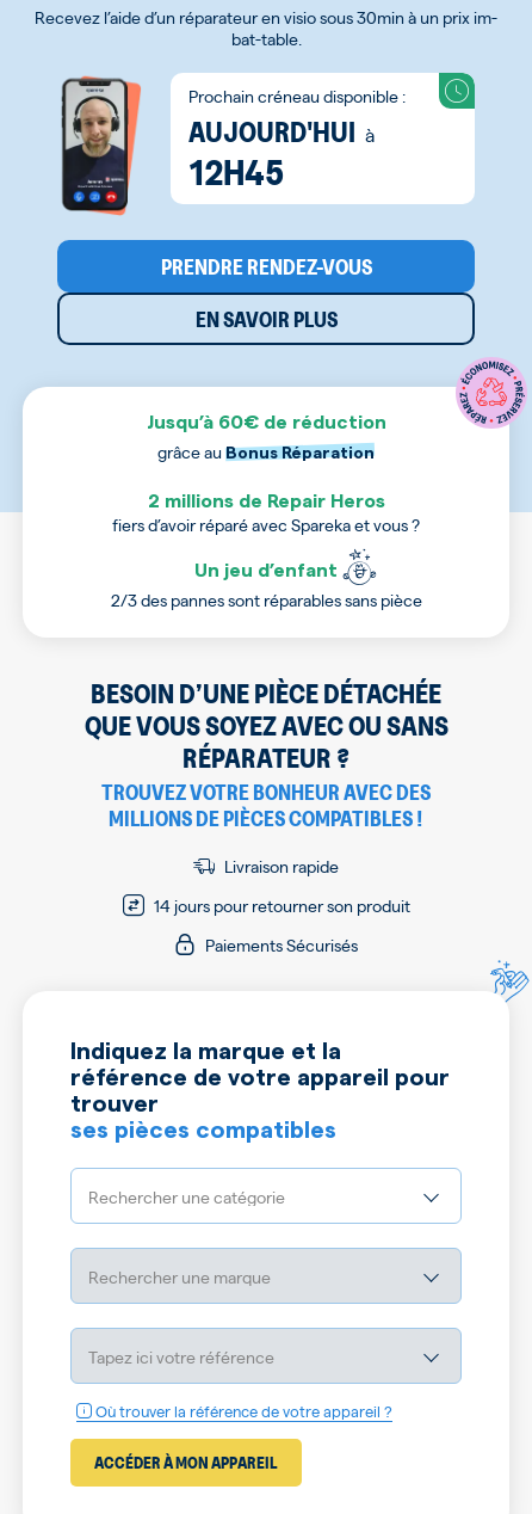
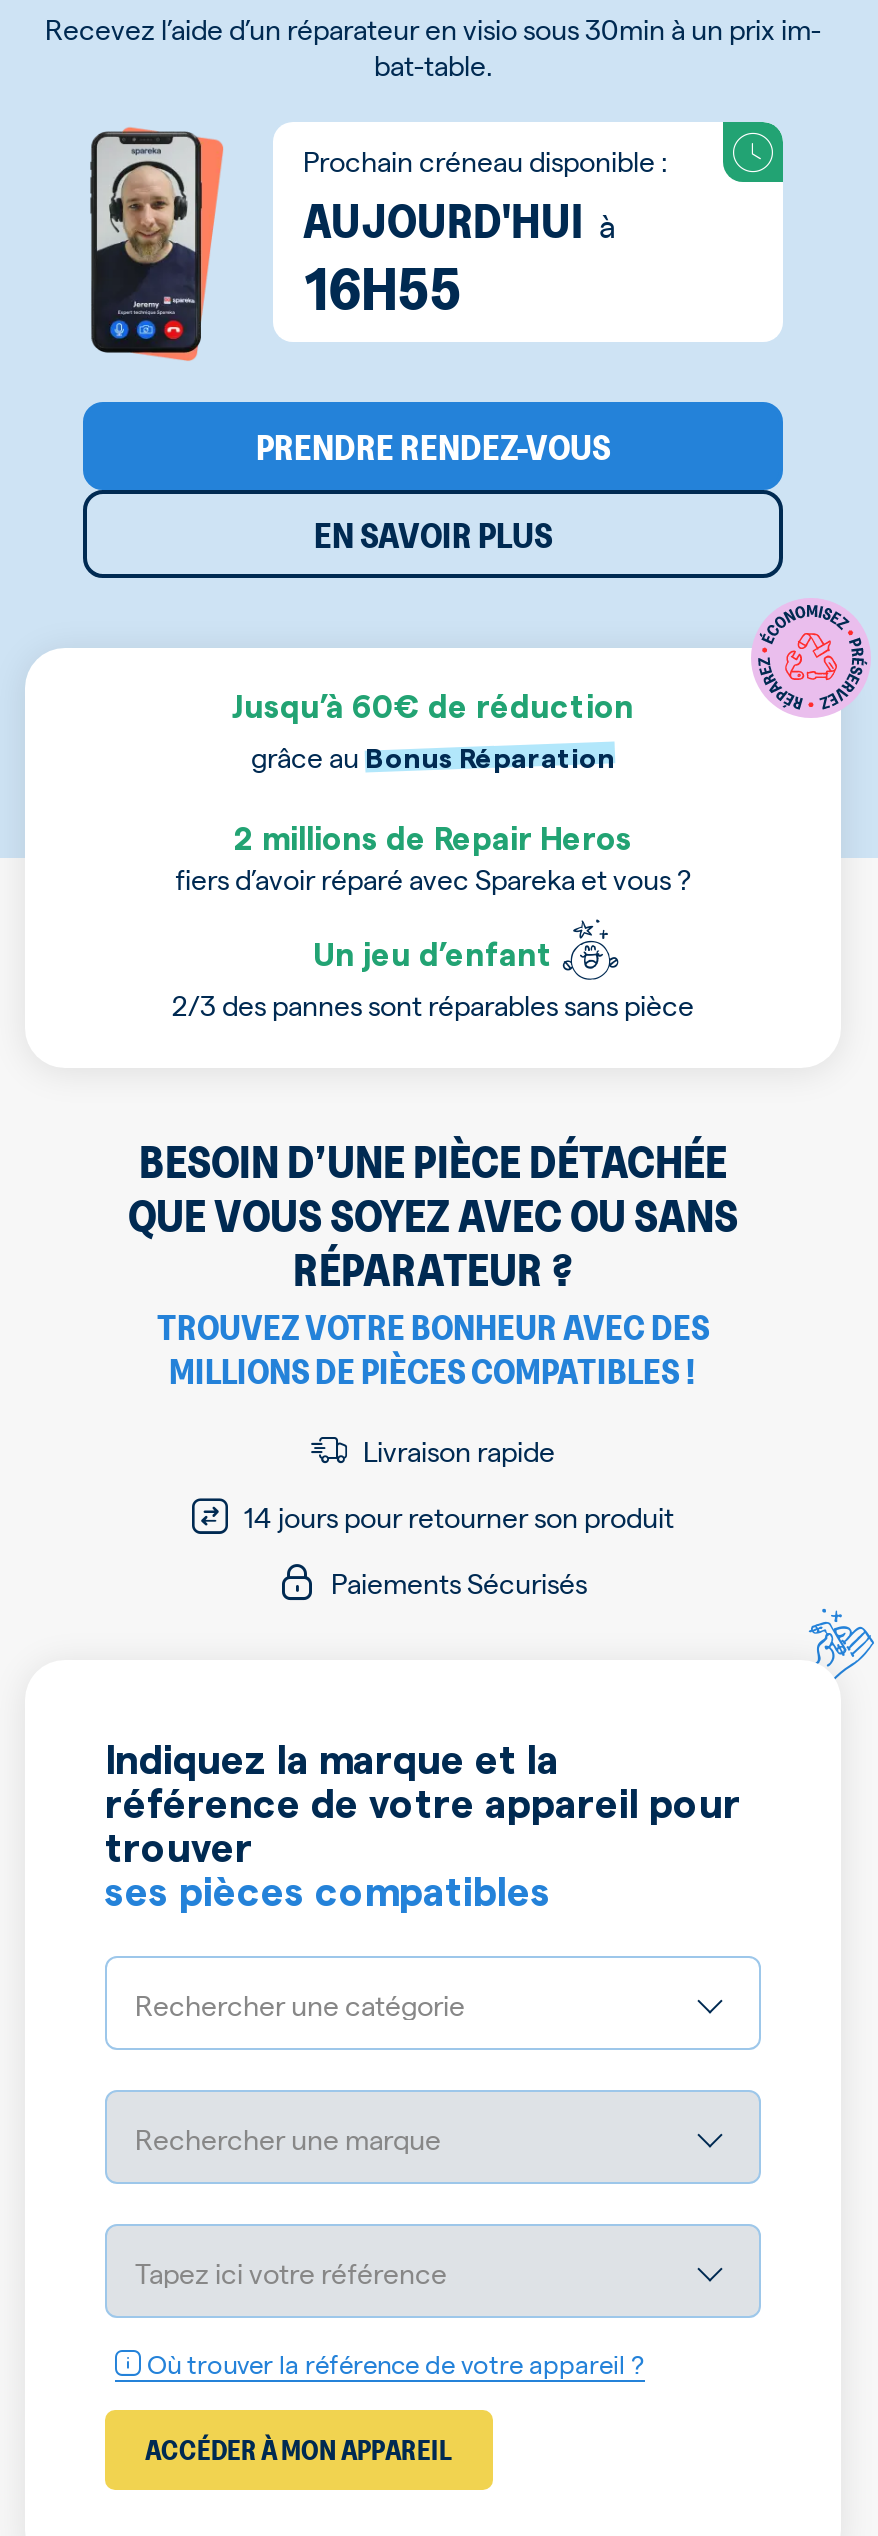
- 12H45
+ 16H55
